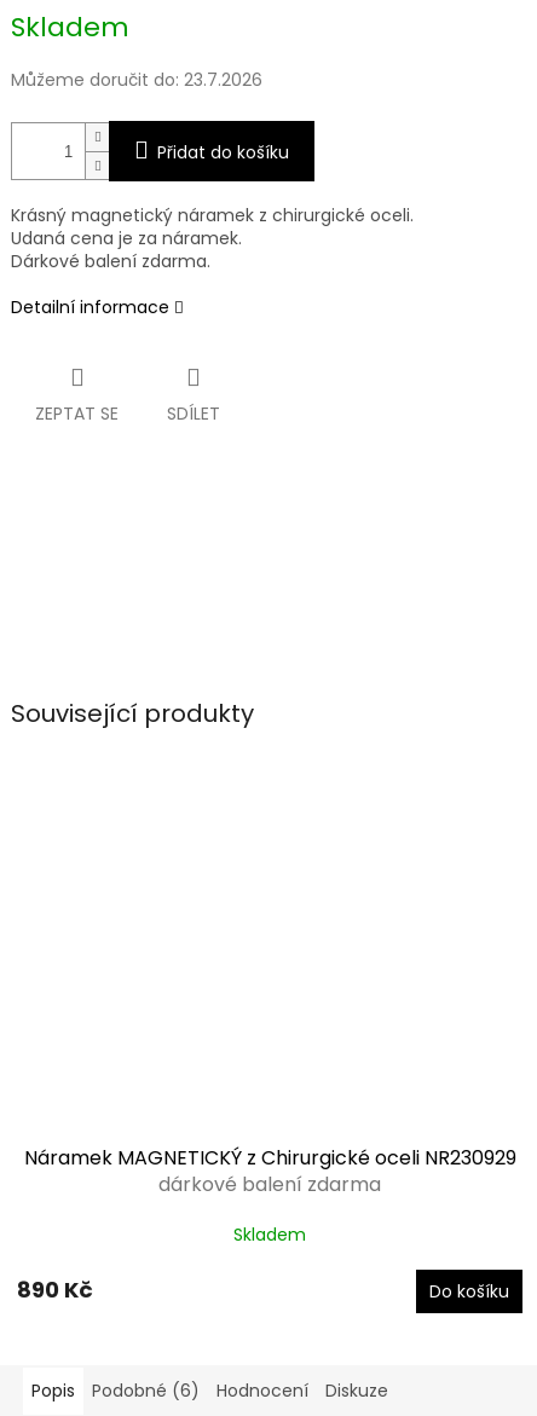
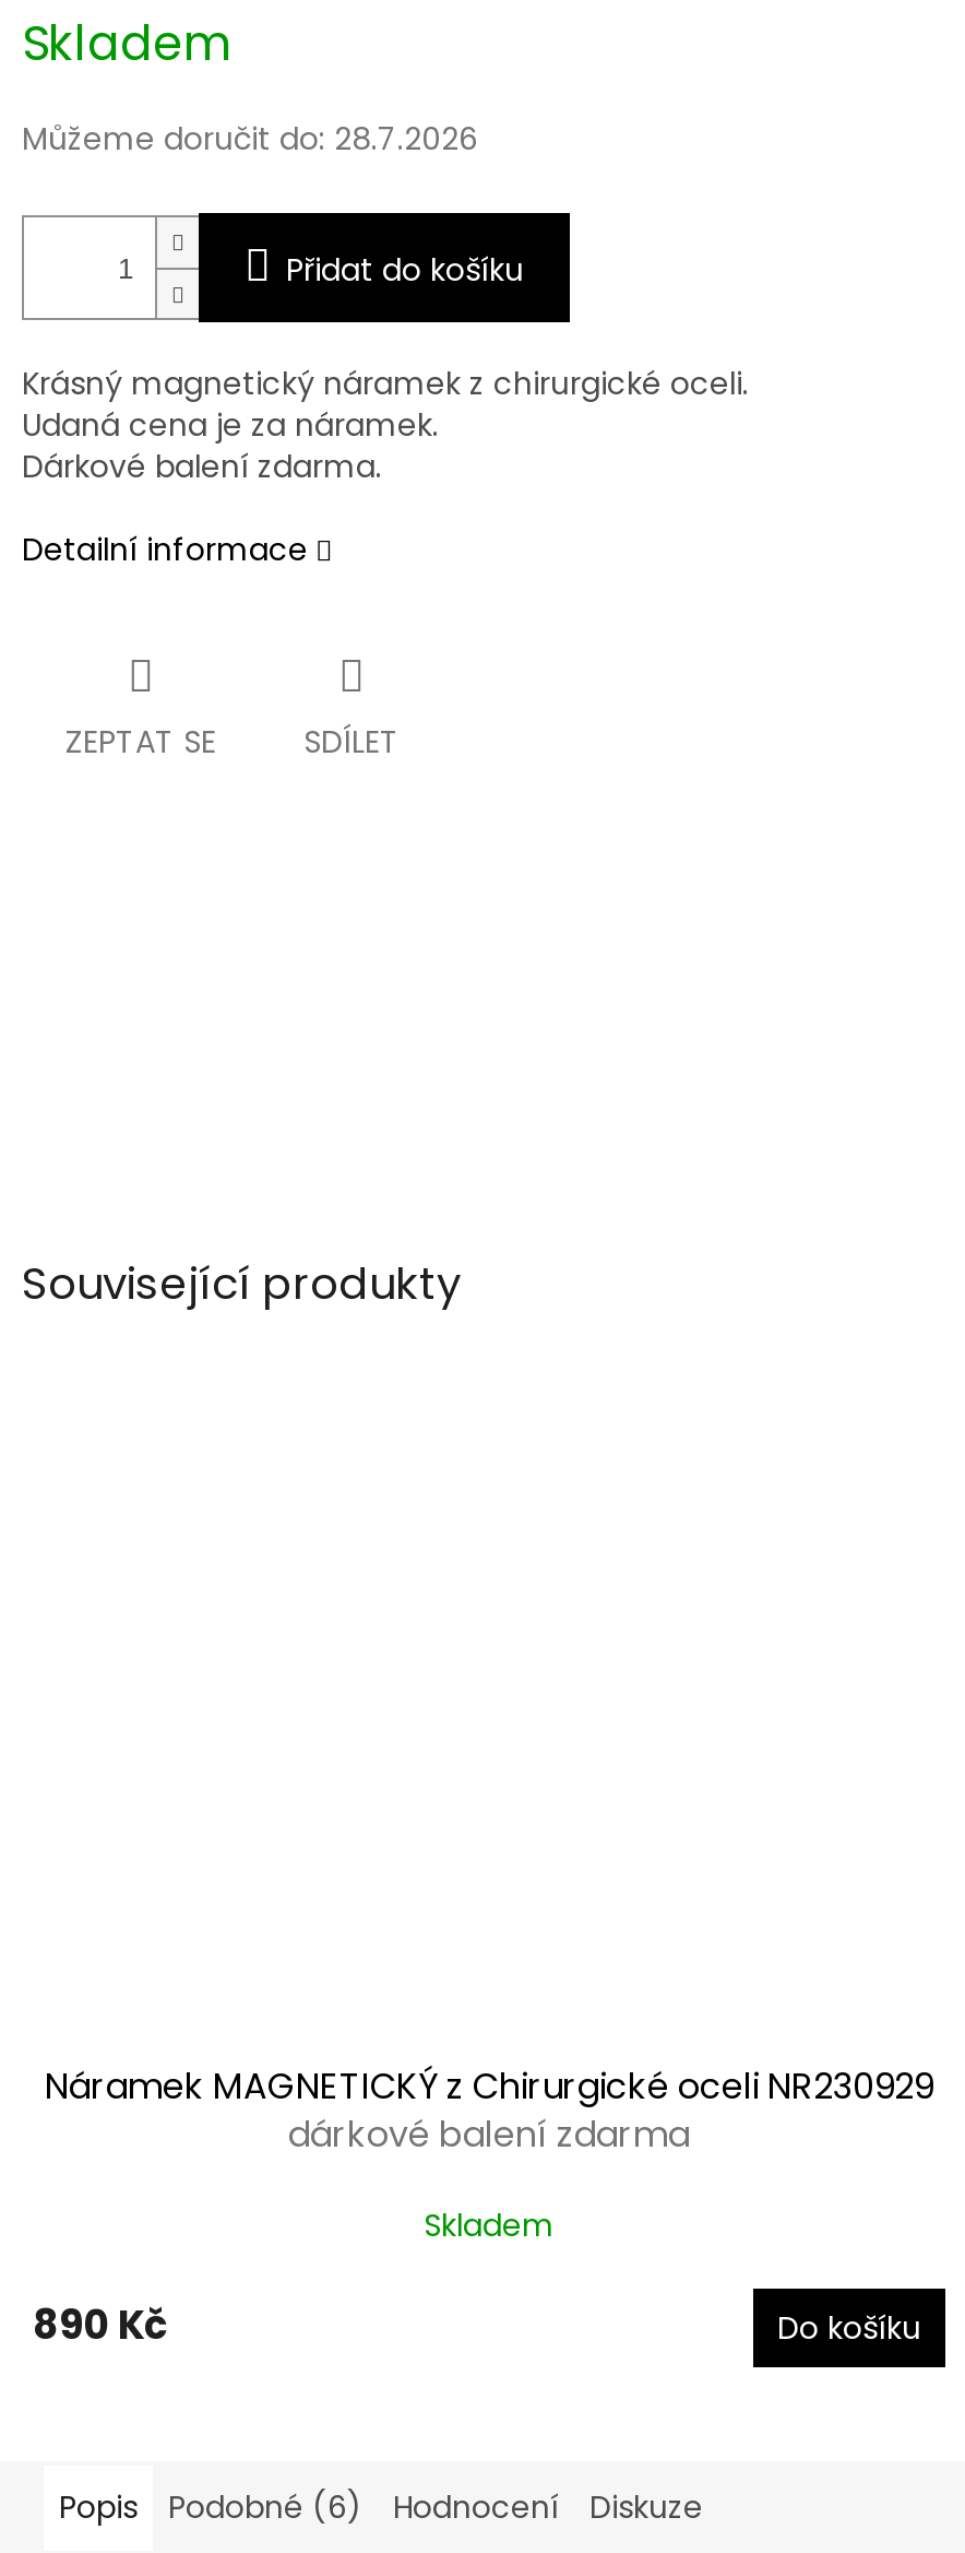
- Můžeme doručit do: 23.7.2026
+ Můžeme doručit do: 28.7.2026
